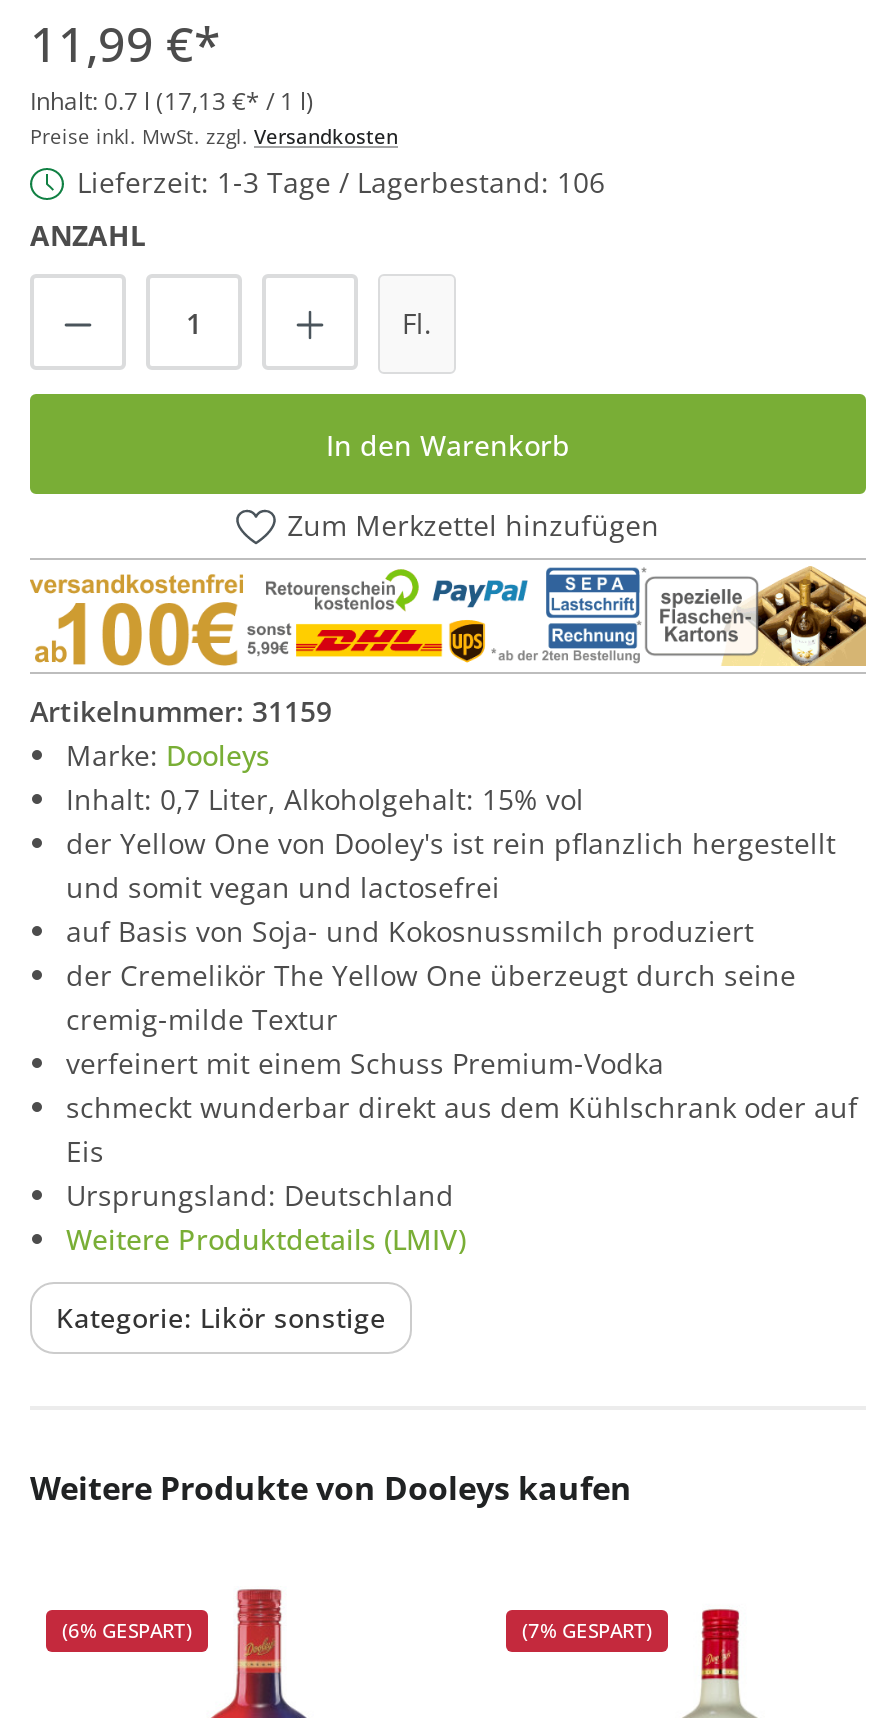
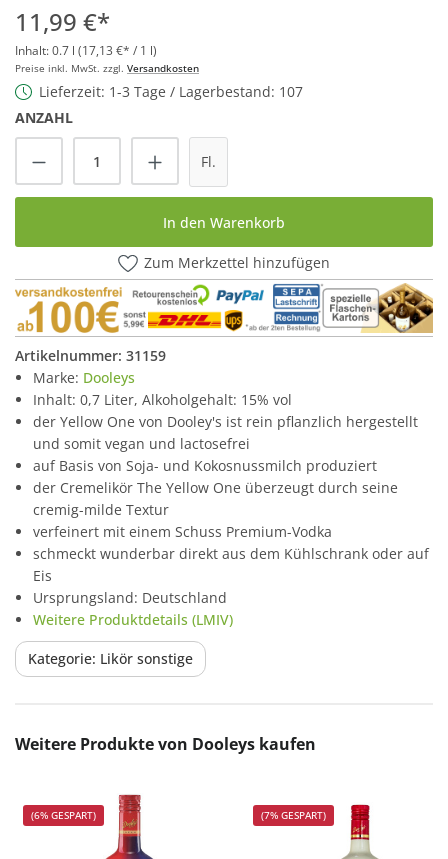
- Lieferzeit: 1-3 Tage / Lagerbestand: 106
+ Lieferzeit: 1-3 Tage / Lagerbestand: 107
